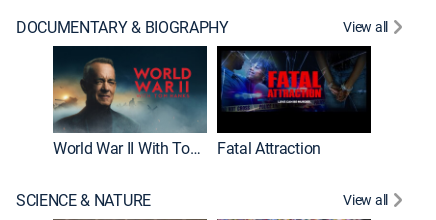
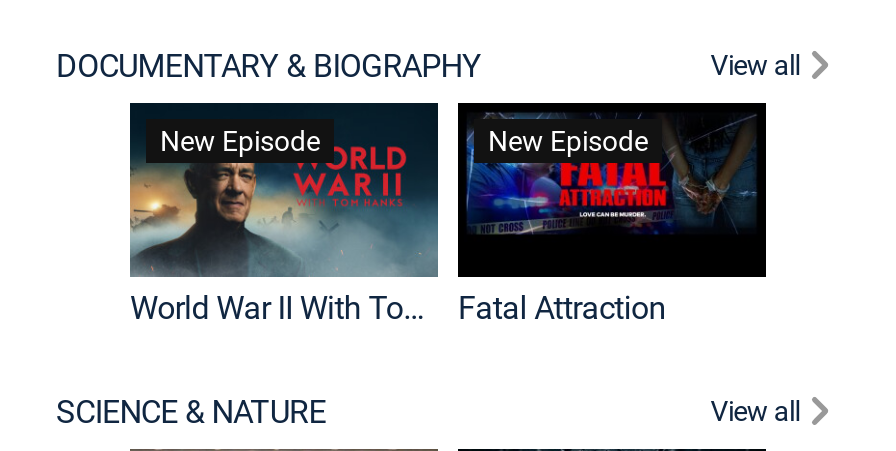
+ New Episode

+ New Episode
